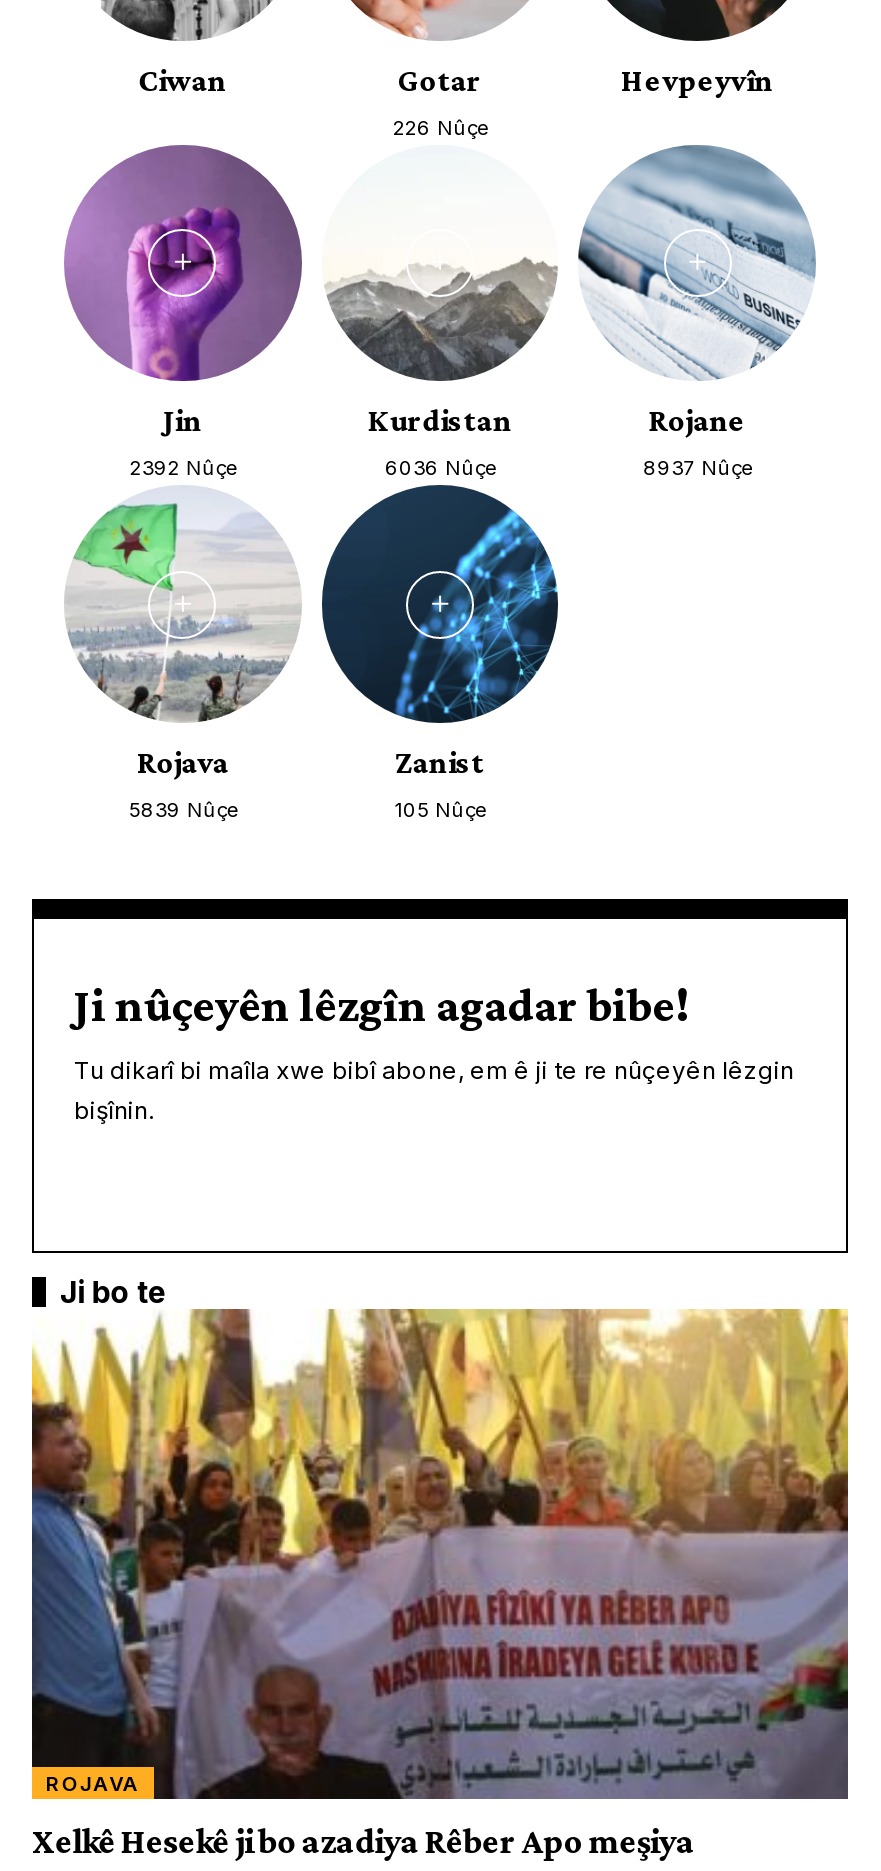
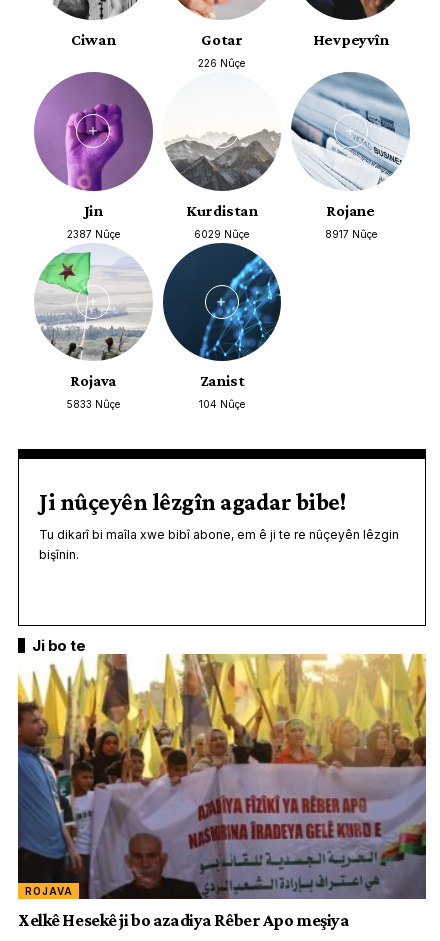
- 2392 Nûçe
+ 2387 Nûçe

- 6036 Nûçe
+ 6029 Nûçe

- 8937 Nûçe
+ 8917 Nûçe

- 5839 Nûçe
+ 5833 Nûçe

- 105 Nûçe
+ 104 Nûçe
